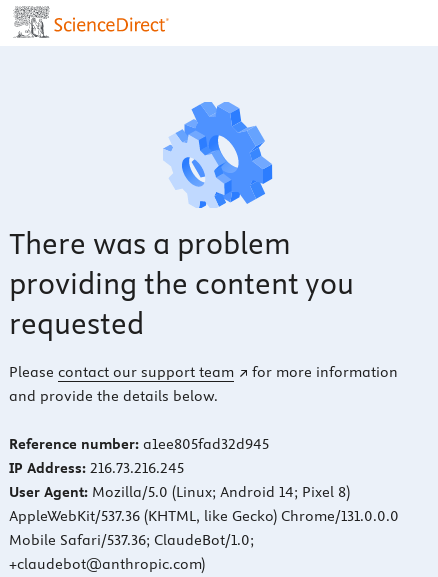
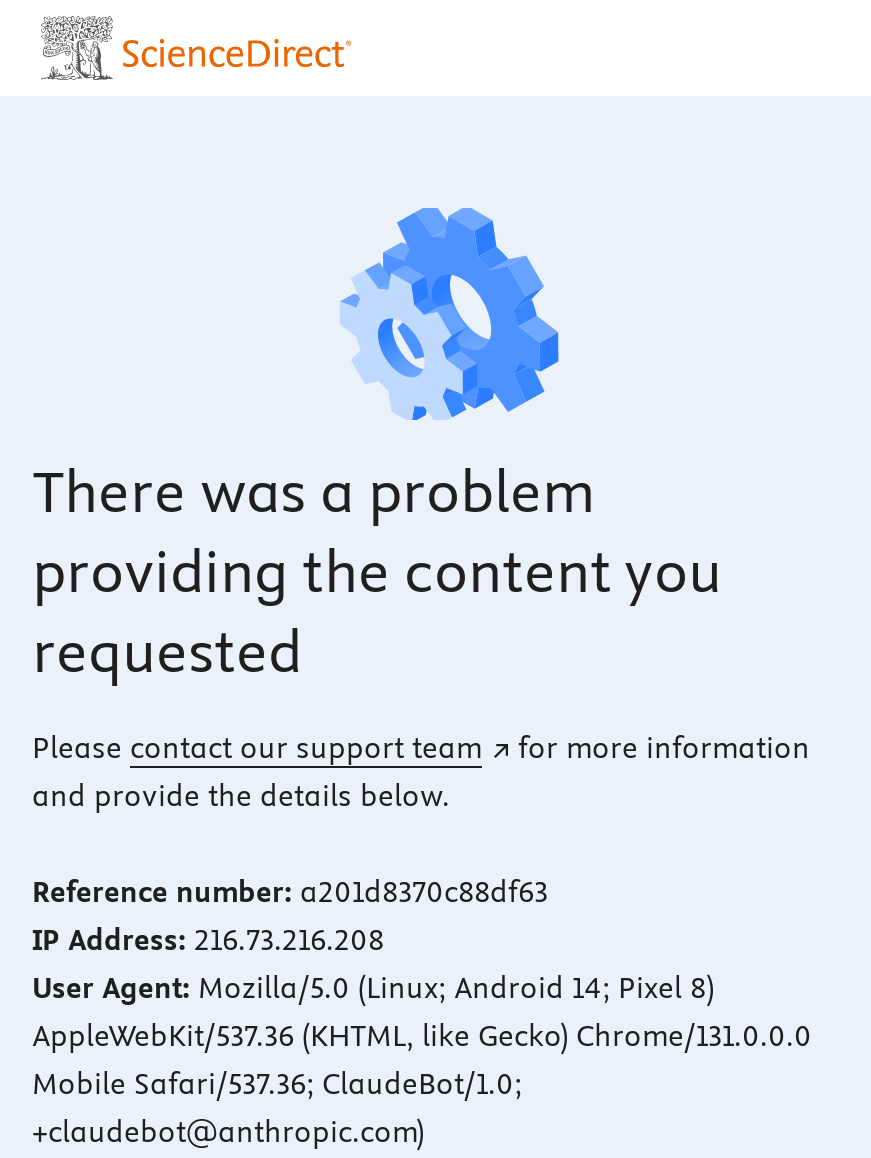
- Reference number: a1ee805fad32d945
+ Reference number: a201d8370c88df63

- IP Address: 216.73.216.245
+ IP Address: 216.73.216.208
